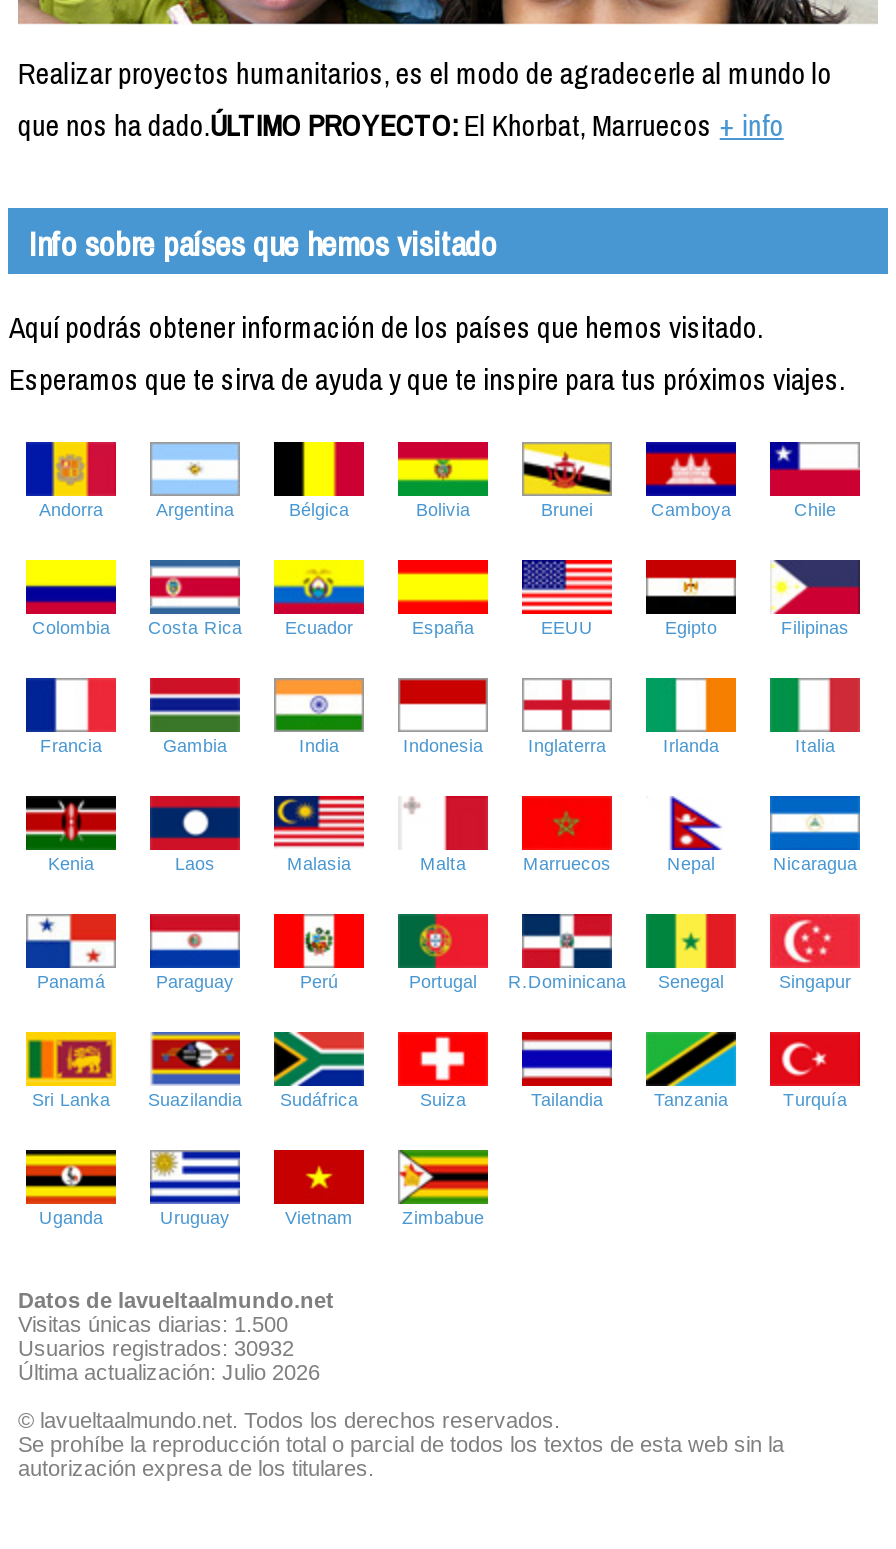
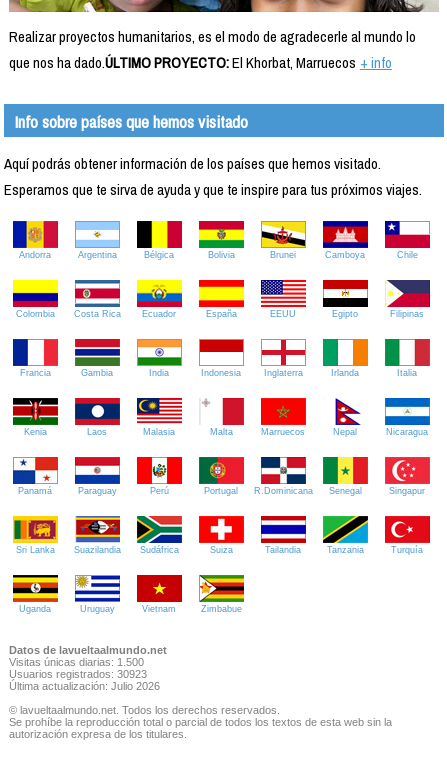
- Usuarios registrados: 30932
+ Usuarios registrados: 30923
